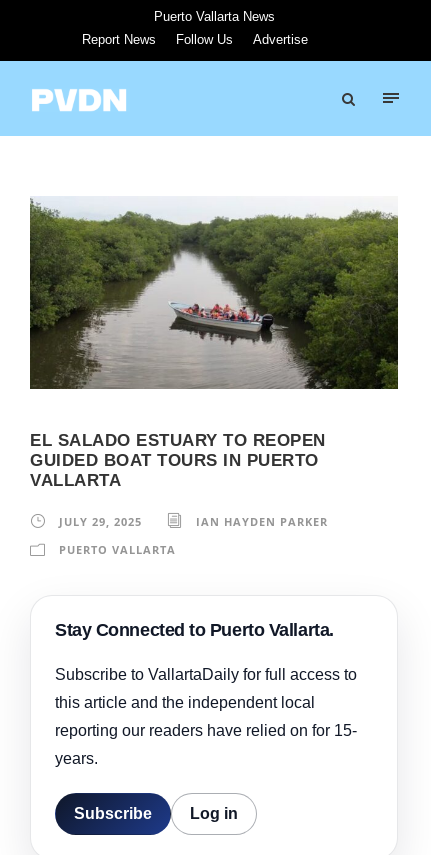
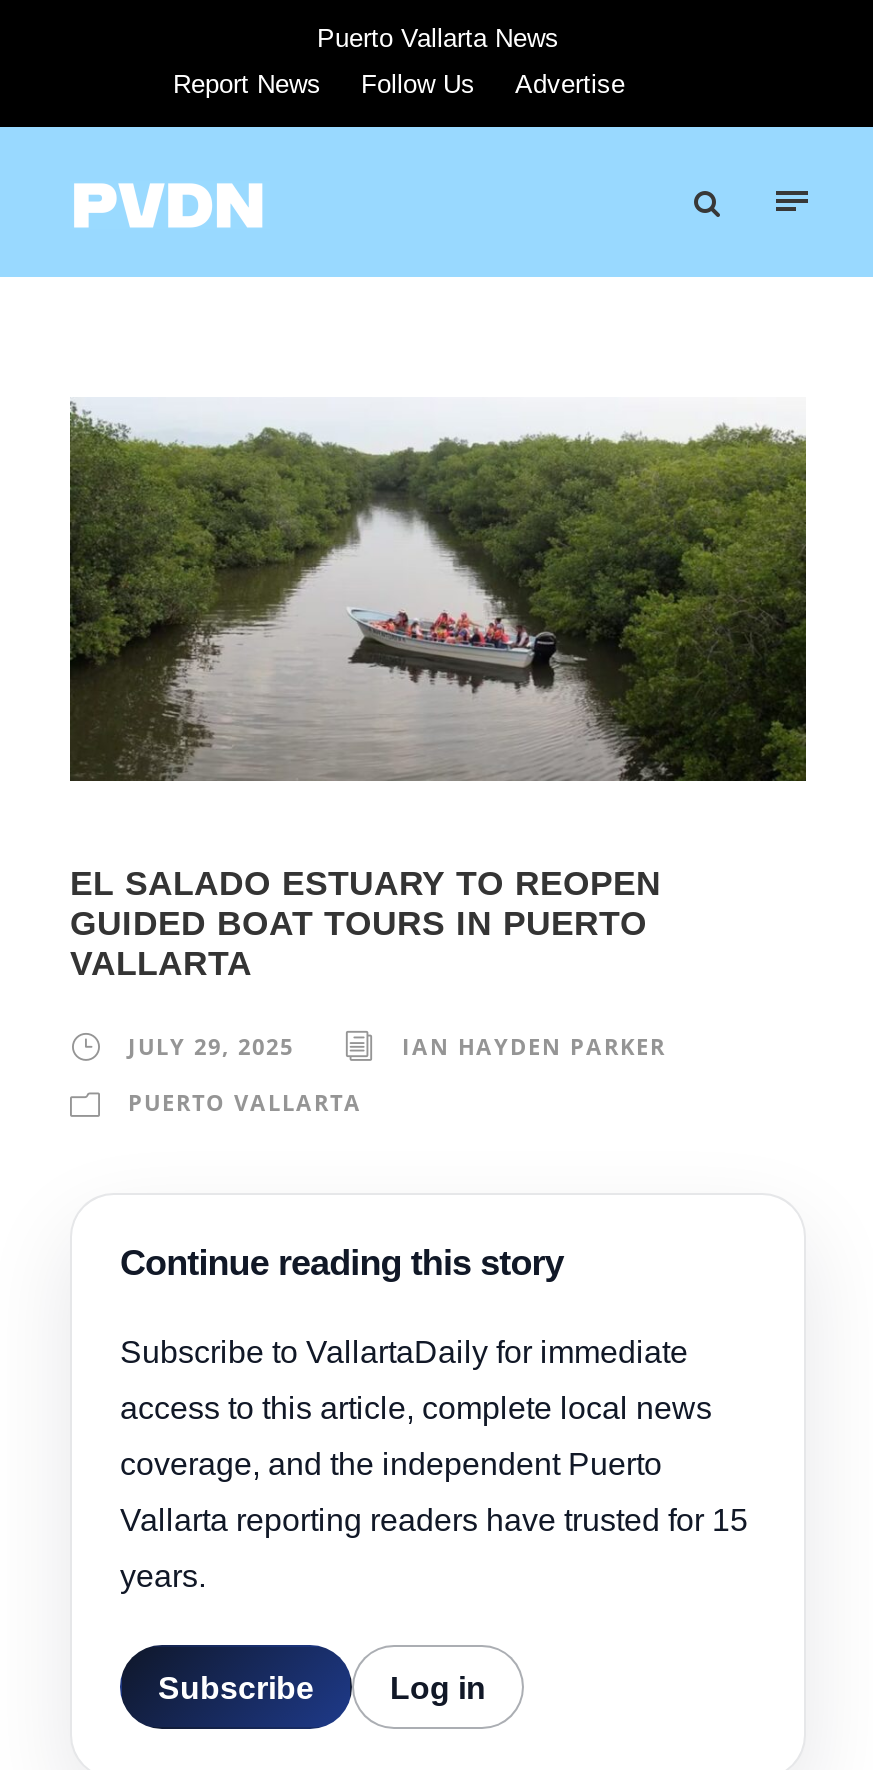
- Stay Connected to Puerto Vallarta.
- Subscribe to VallartaDaily for full access to
- this article and the independent local
- reporting our readers have relied on for 15-
+ Continue reading this story
+ Subscribe to VallartaDaily for immediate
+ access to this article, complete local news
+ coverage, and the independent Puerto
+ Vallarta reporting readers have trusted for 15
